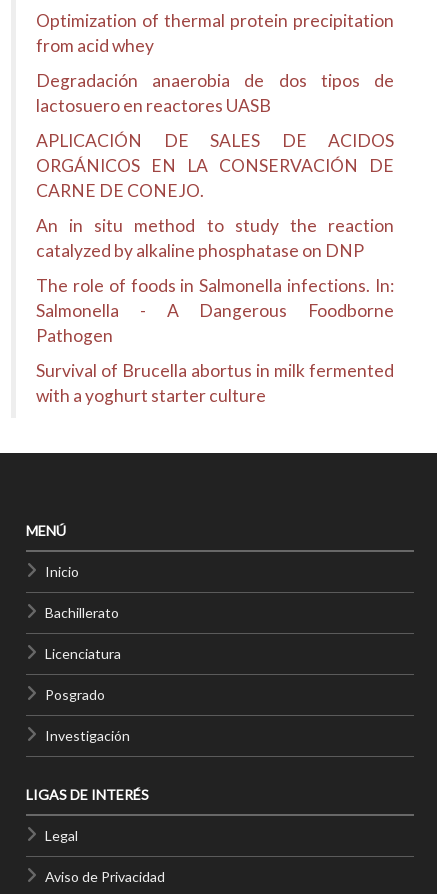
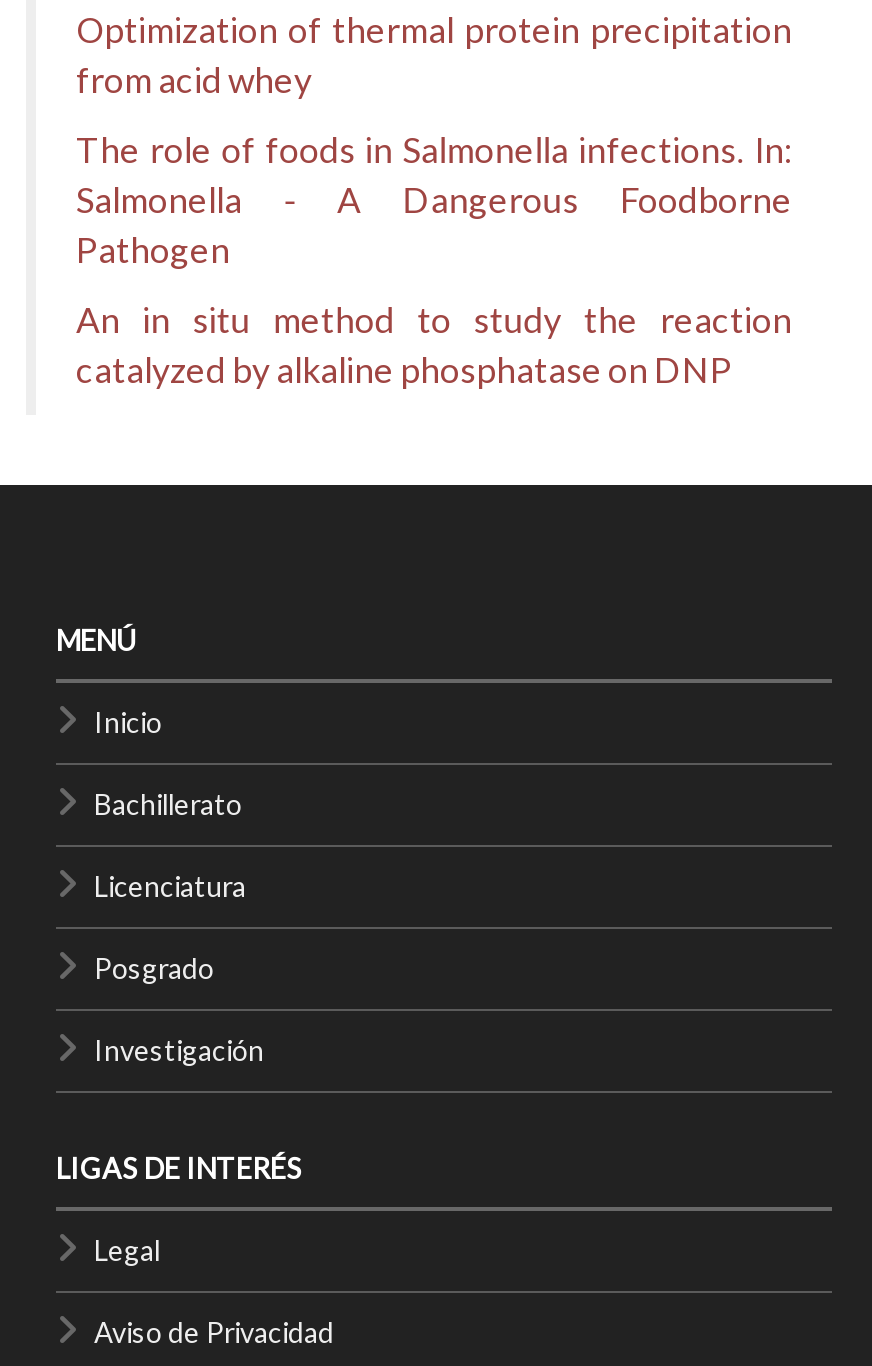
- Degradación anaerobia de dos tipos de
- lactosuero en reactores UASB
- APLICACIÓN DE SALES DE ACIDOS
- ORGÁNICOS EN LA CONSERVACIÓN DE
- CARNE DE CONEJO.

moved down: An in situ method to study the reaction | catalyzed by alkaline phosphatase on DNP

- Survival of Brucella abortus in milk fermented
- with a yoghurt starter culture
